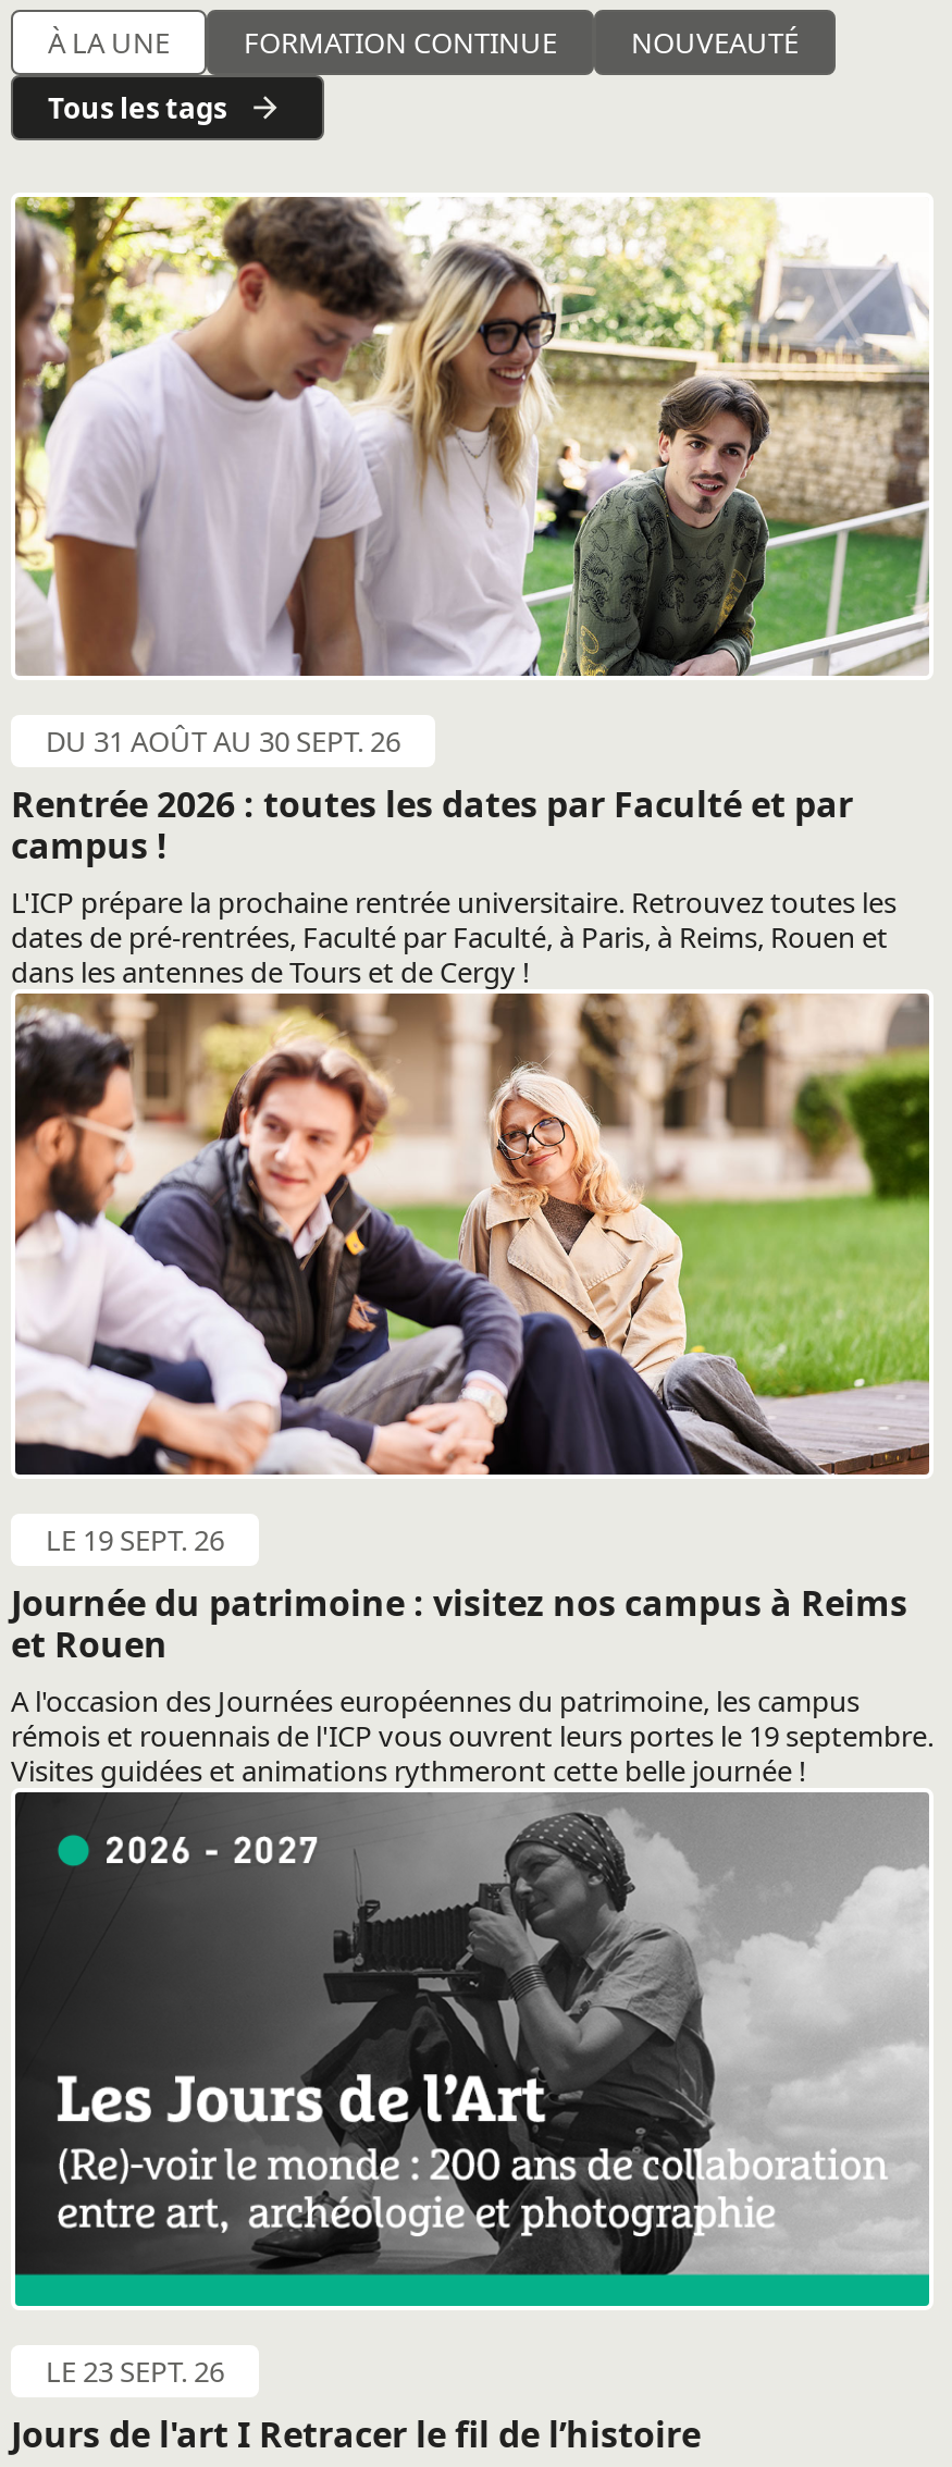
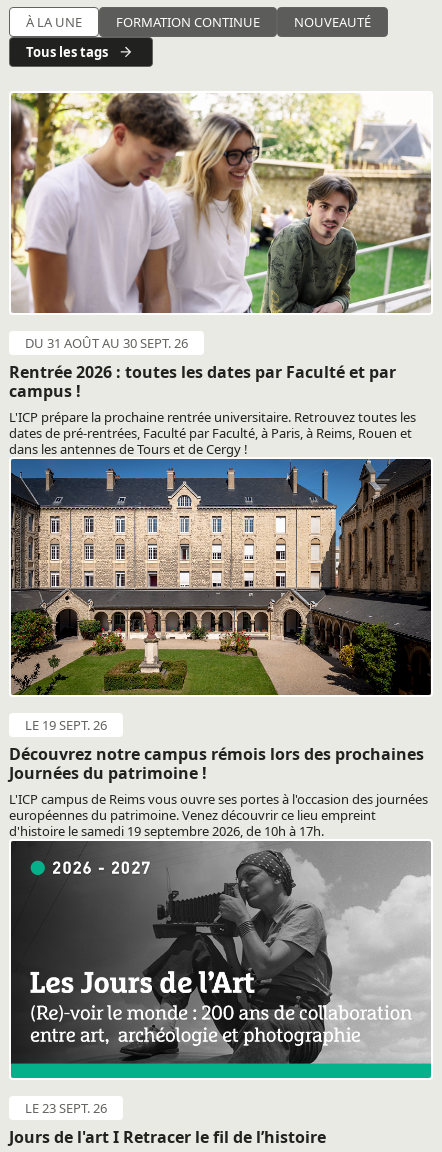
- [image]
+ [image]

- Journée du patrimoine : visitez nos campus à Reims
- et Rouen
- A l'occasion des Journées européennes du patrimoine, les campus
- rémois et rouennais de l'ICP vous ouvrent leurs portes le 19 septembre.
- Visites guidées et animations rythmeront cette belle journée !
+ Découvrez notre campus rémois lors des prochaines
+ Journées du patrimoine !
+ L'ICP campus de Reims vous ouvre ses portes à l'occasion des journées
+ européennes du patrimoine. Venez découvrir ce lieu empreint
+ d'histoire le samedi 19 septembre 2026, de 10h à 17h.
